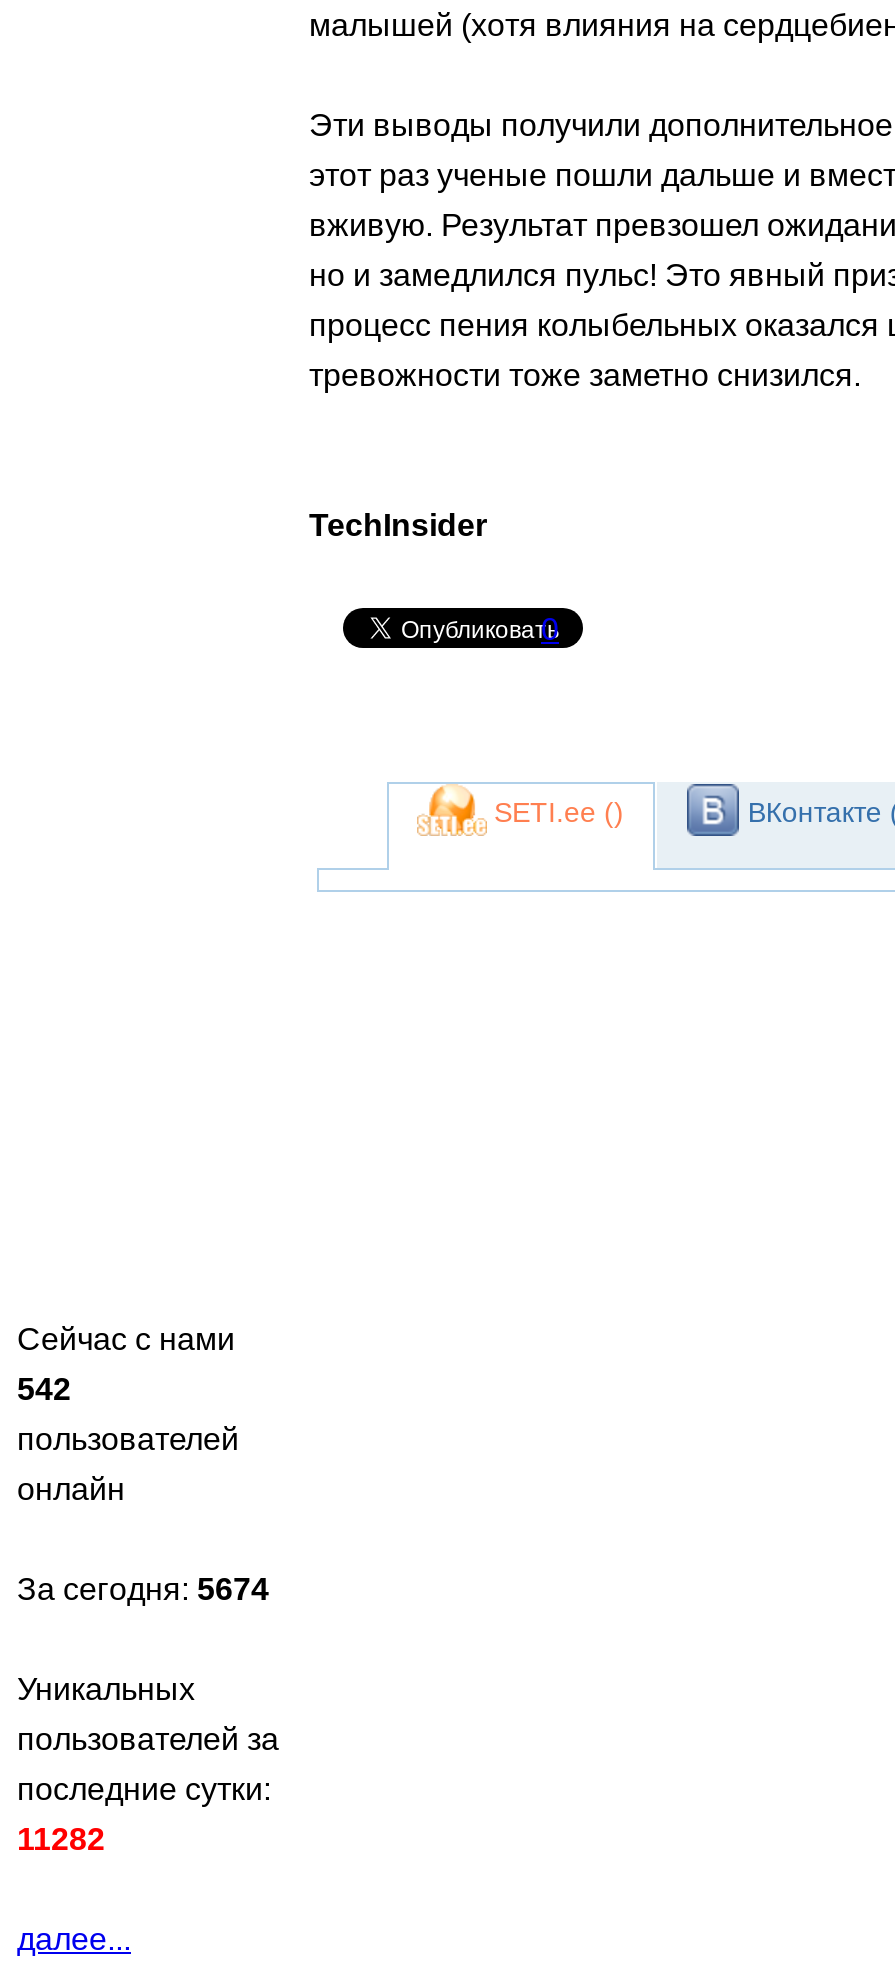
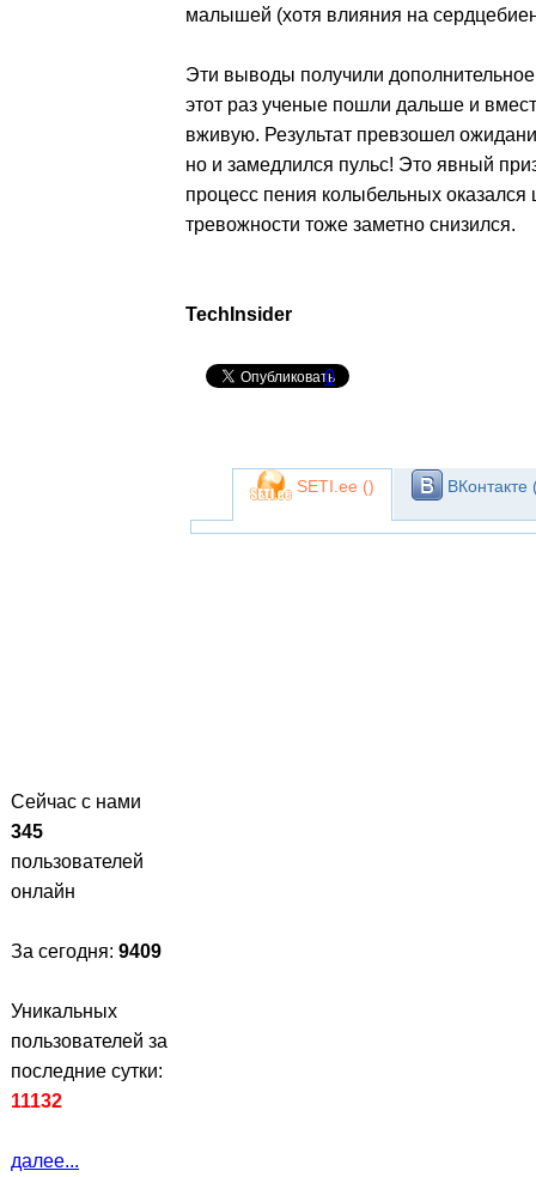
- 542
+ 345

- За сегодня: 5674
+ За сегодня: 9409

- 11282
+ 11132
